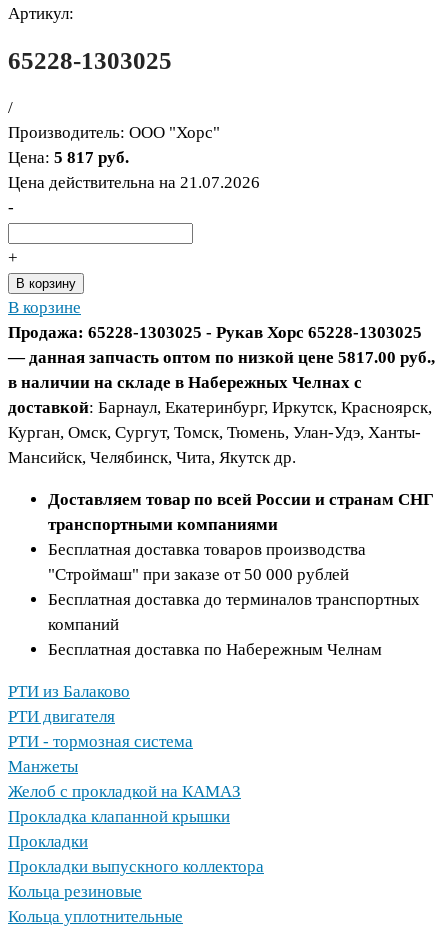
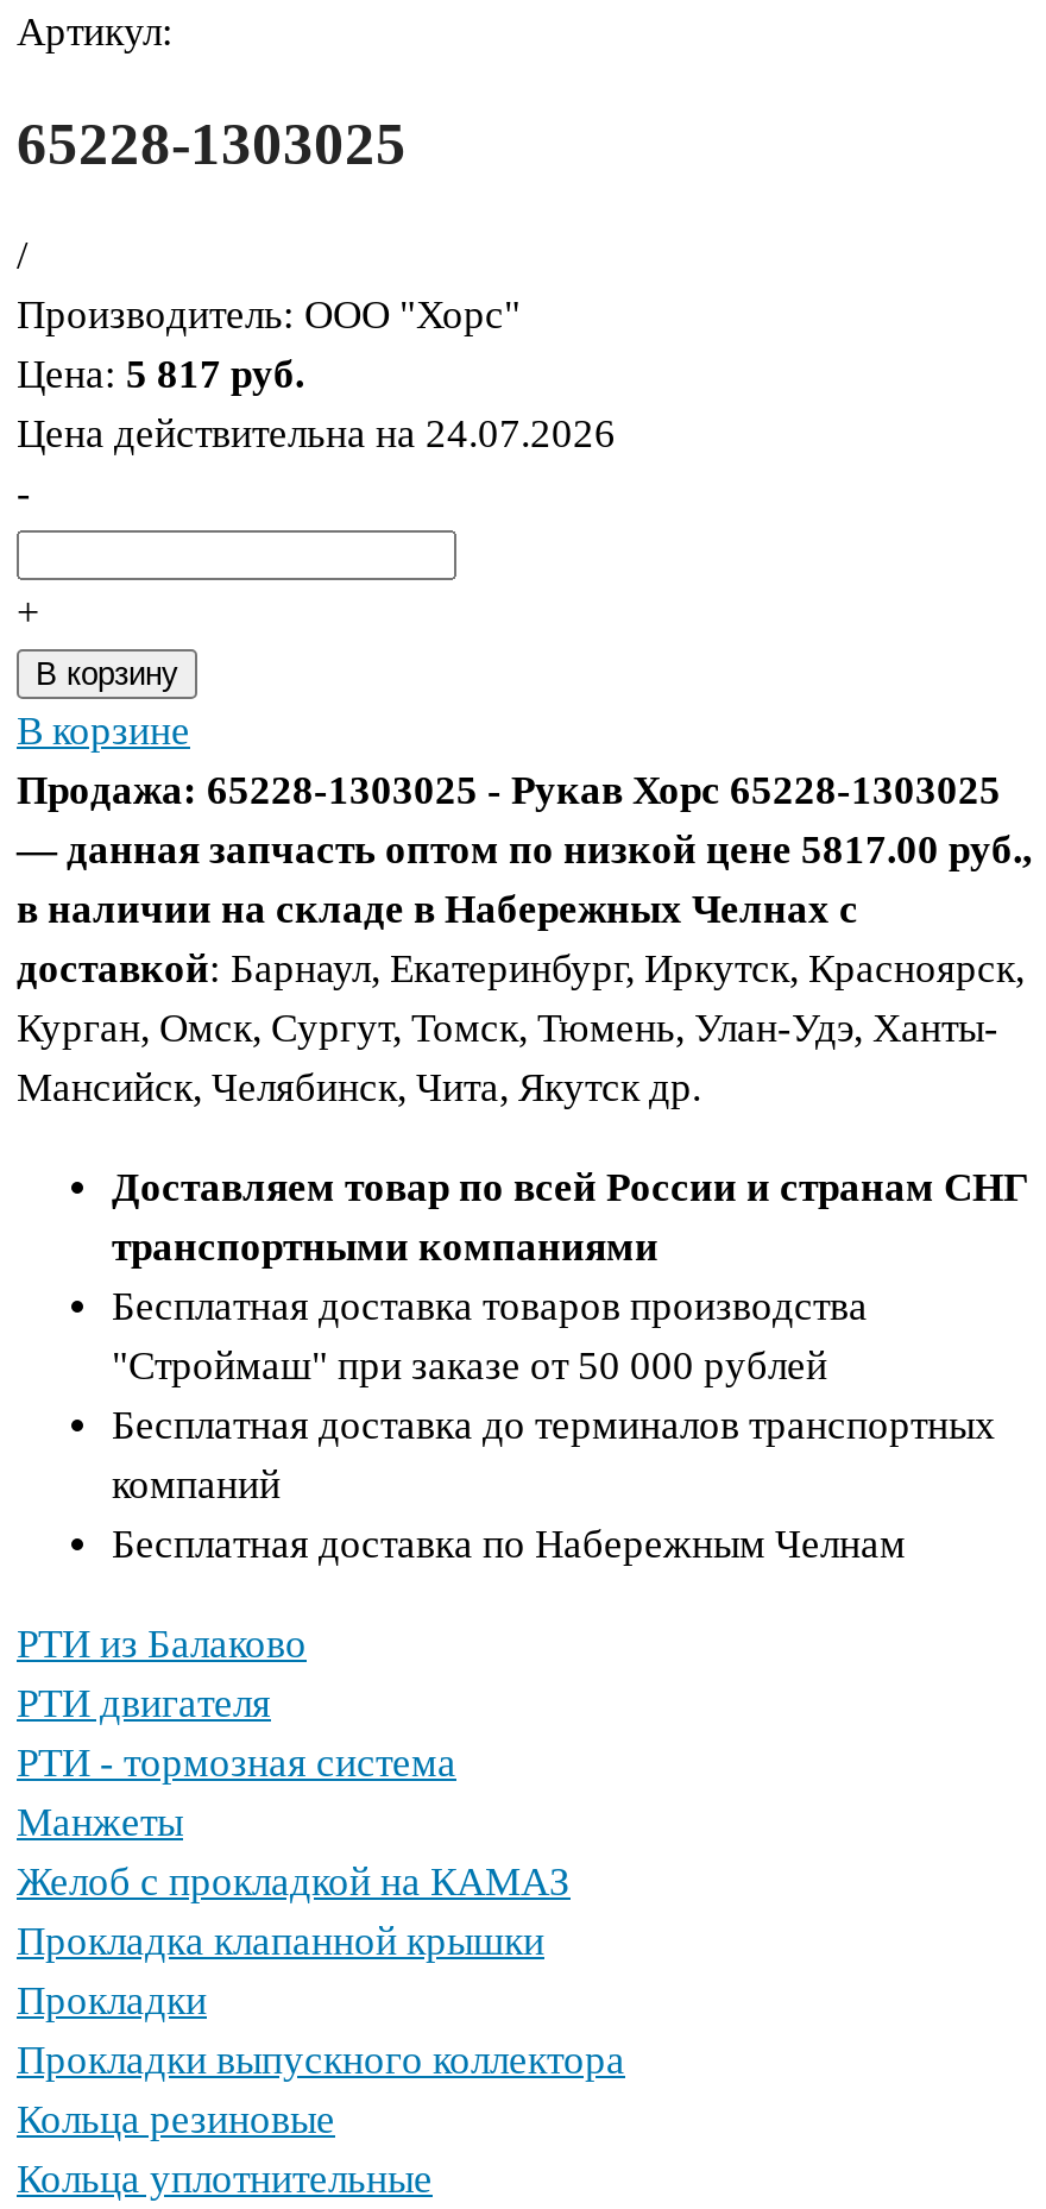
- Цена действительна на 21.07.2026
+ Цена действительна на 24.07.2026
